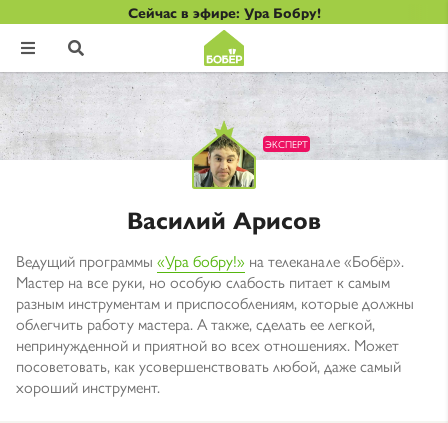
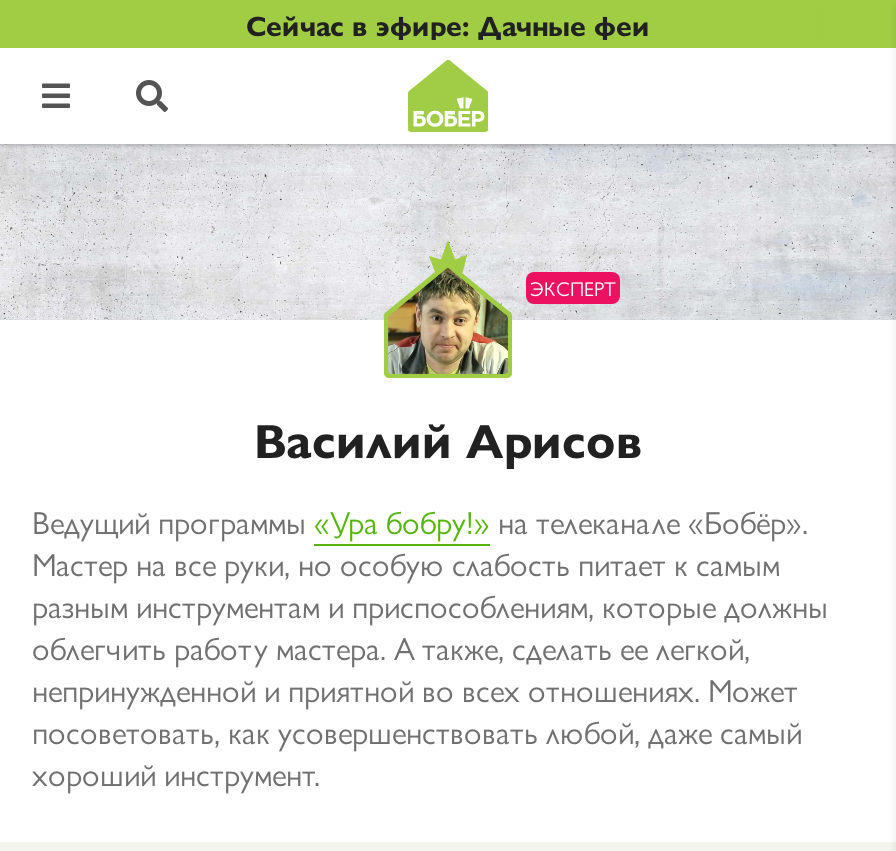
- Сейчас в эфире: Ура Бобру!
+ Сейчас в эфире: Дачные феи
